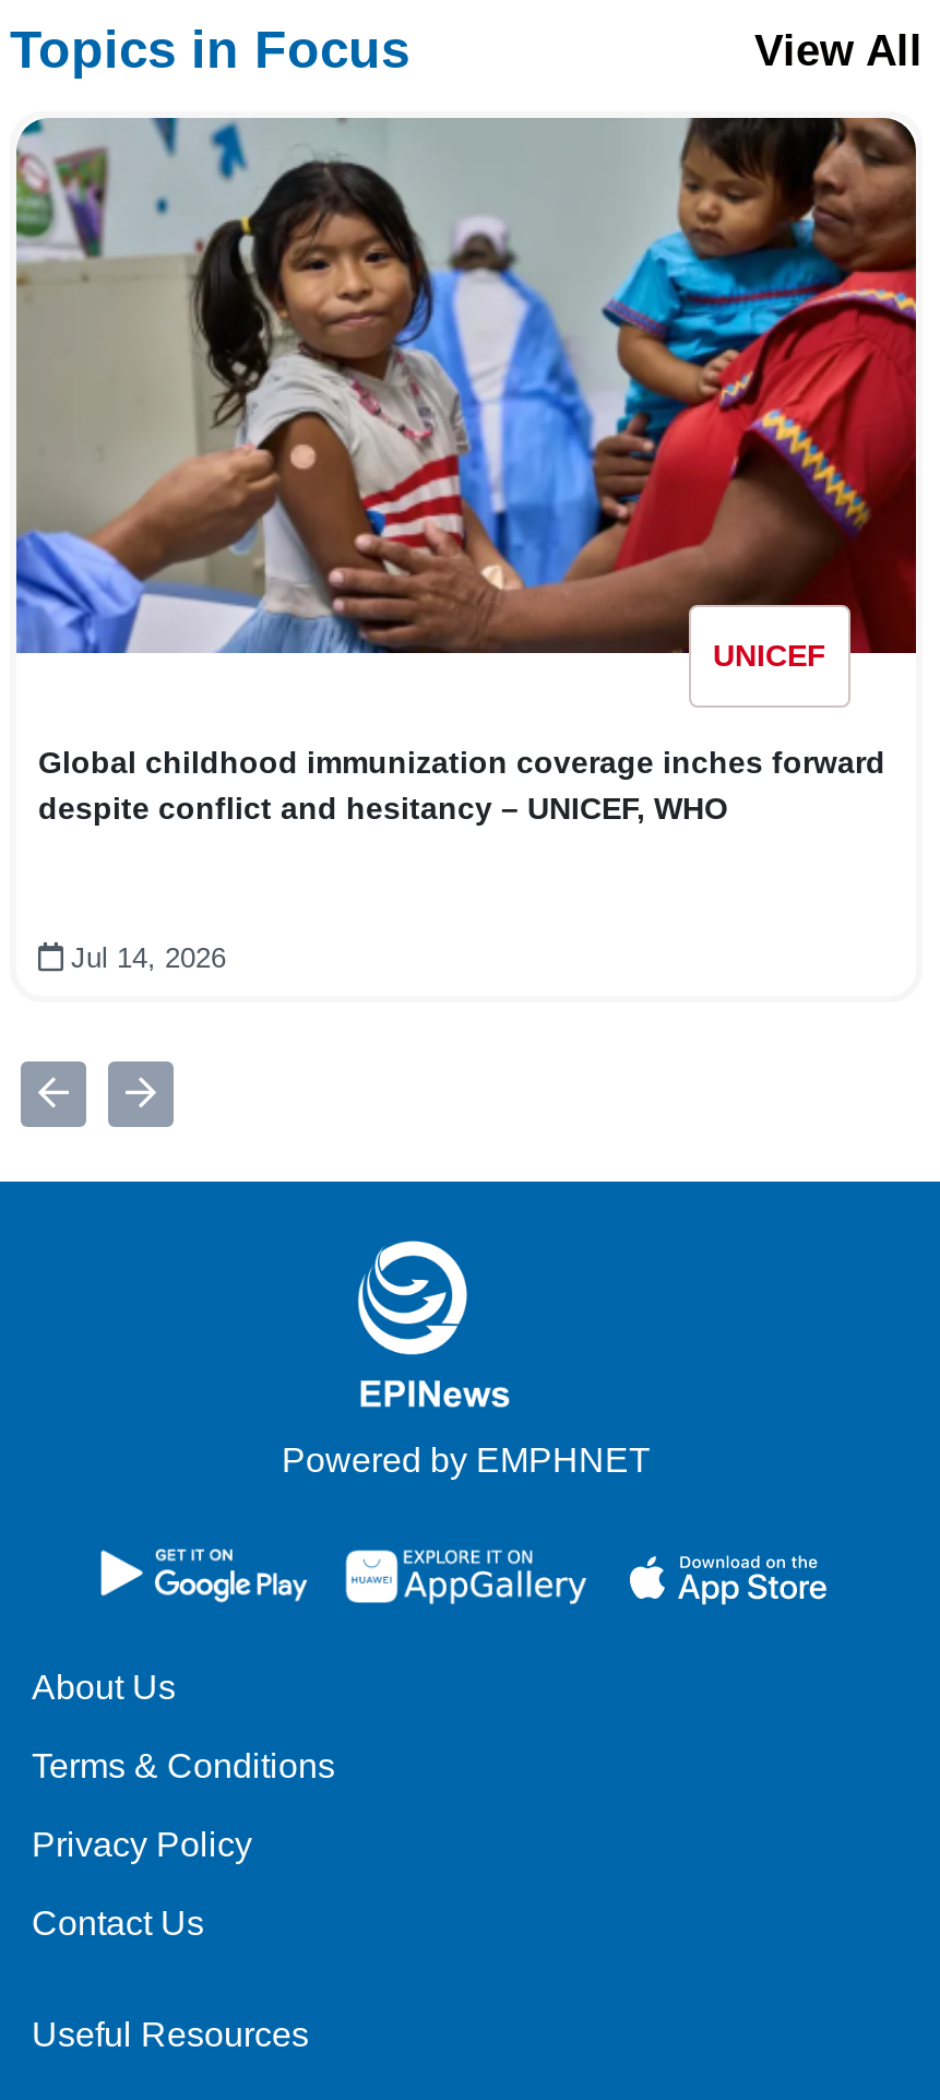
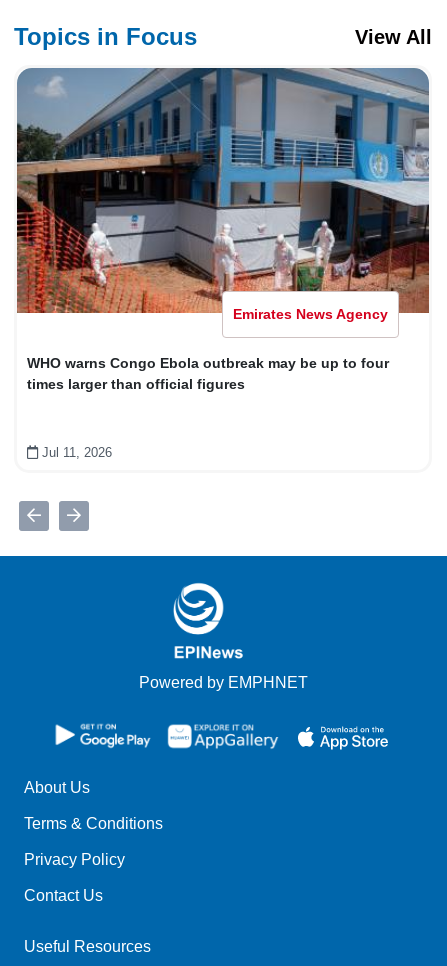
- [image]
- UNICEF
+ [image]
+ Emirates News Agency

- Global childhood immunization coverage inches forward
- despite conflict and hesitancy – UNICEF, WHO
+ WHO warns Congo Ebola outbreak may be up to four
+ times larger than official figures

- Jul 14, 2026
+ Jul 11, 2026
